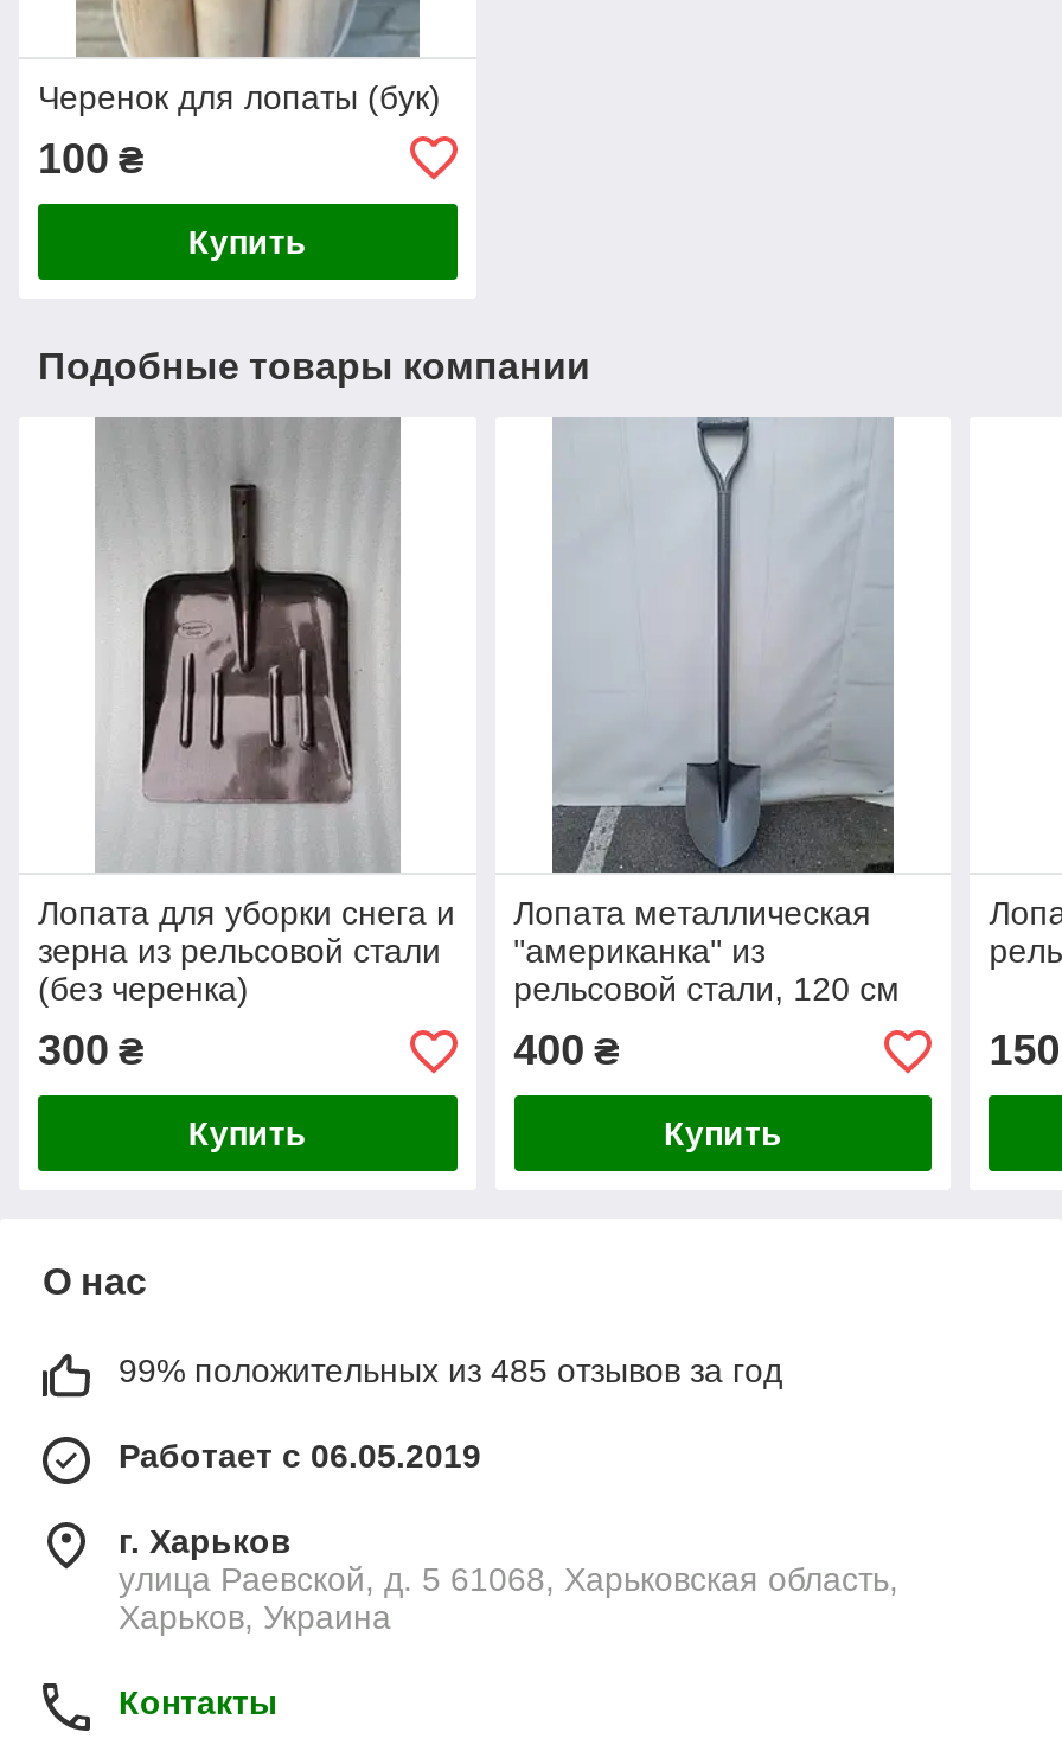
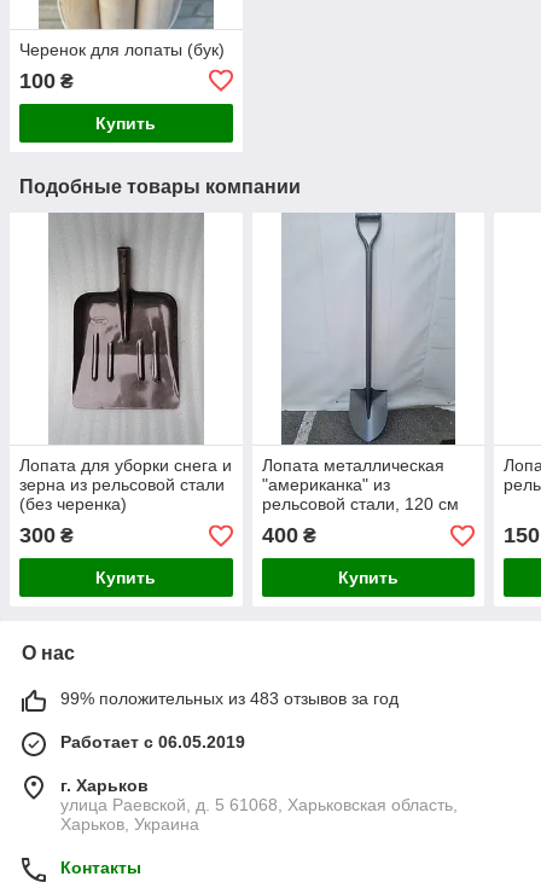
- 99% положительных из 485 отзывов за год
+ 99% положительных из 483 отзывов за год
